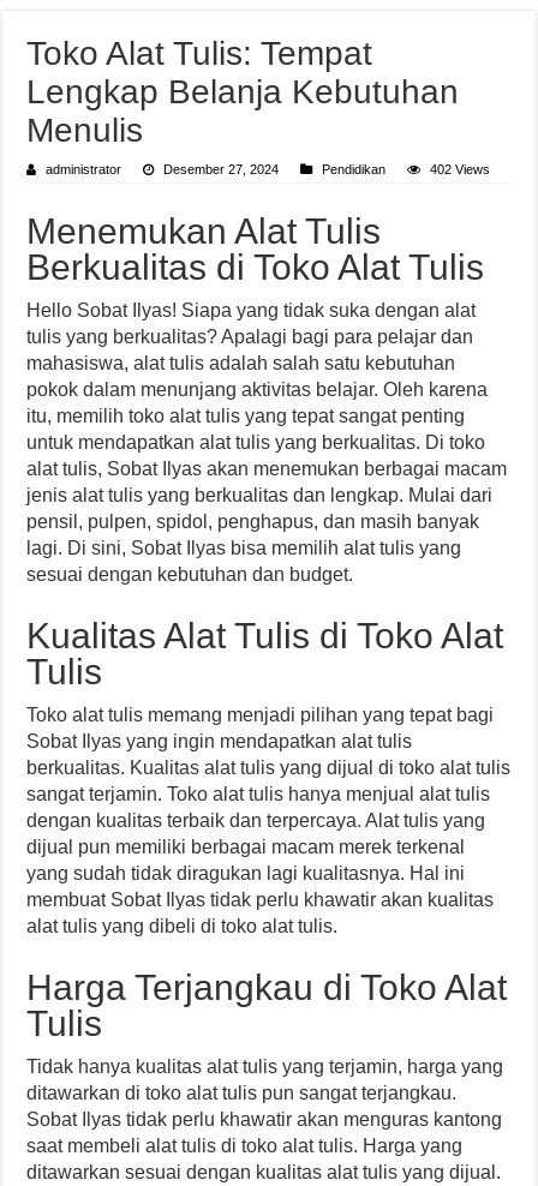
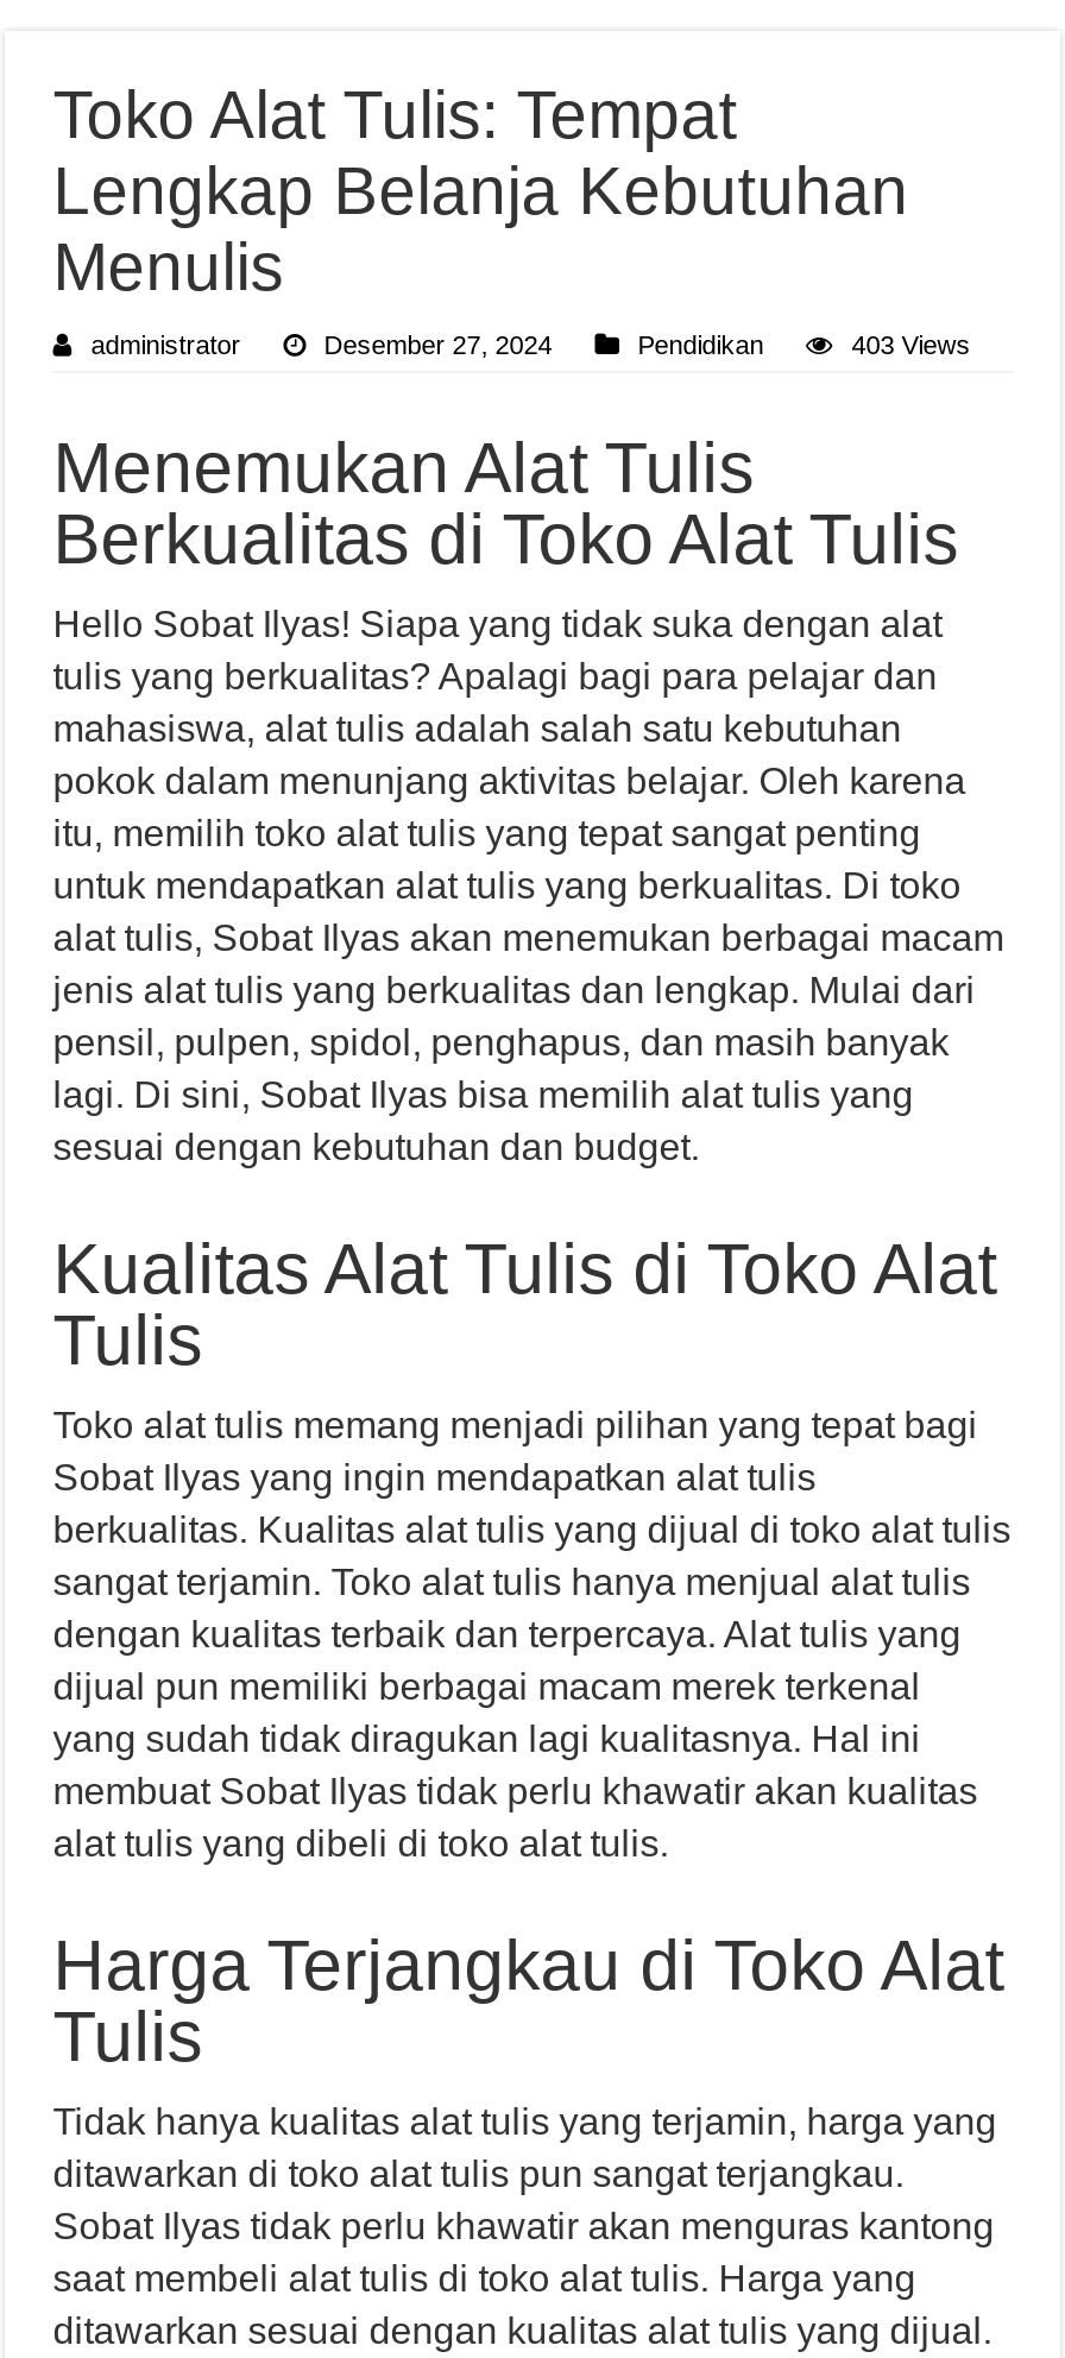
- 402 Views
+ 403 Views
